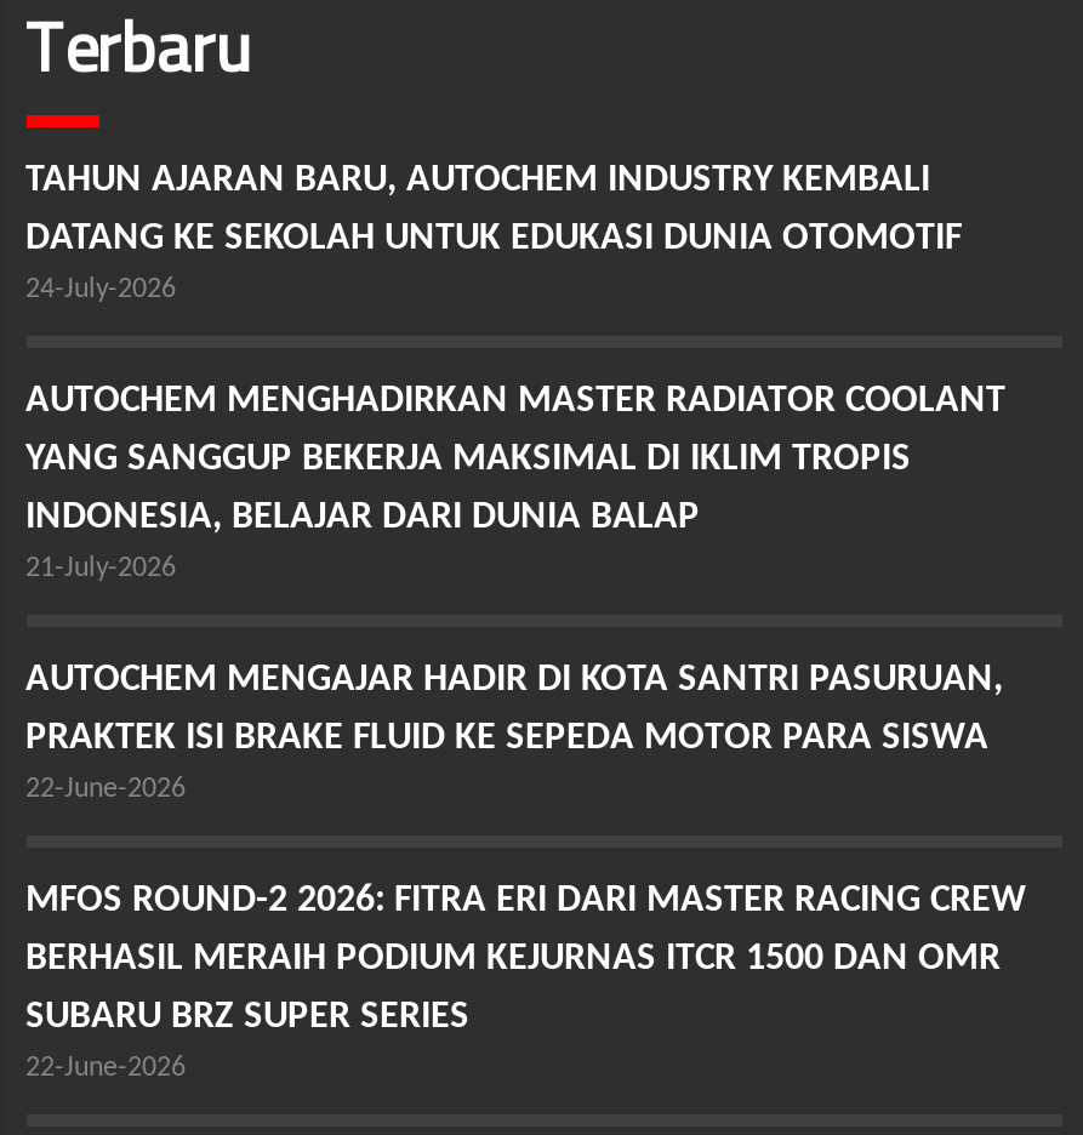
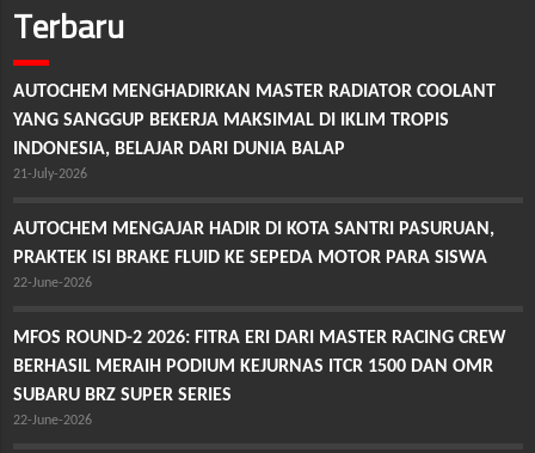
- TAHUN AJARAN BARU, AUTOCHEM INDUSTRY KEMBALI
- DATANG KE SEKOLAH UNTUK EDUKASI DUNIA OTOMOTIF
- 24-July-2026
